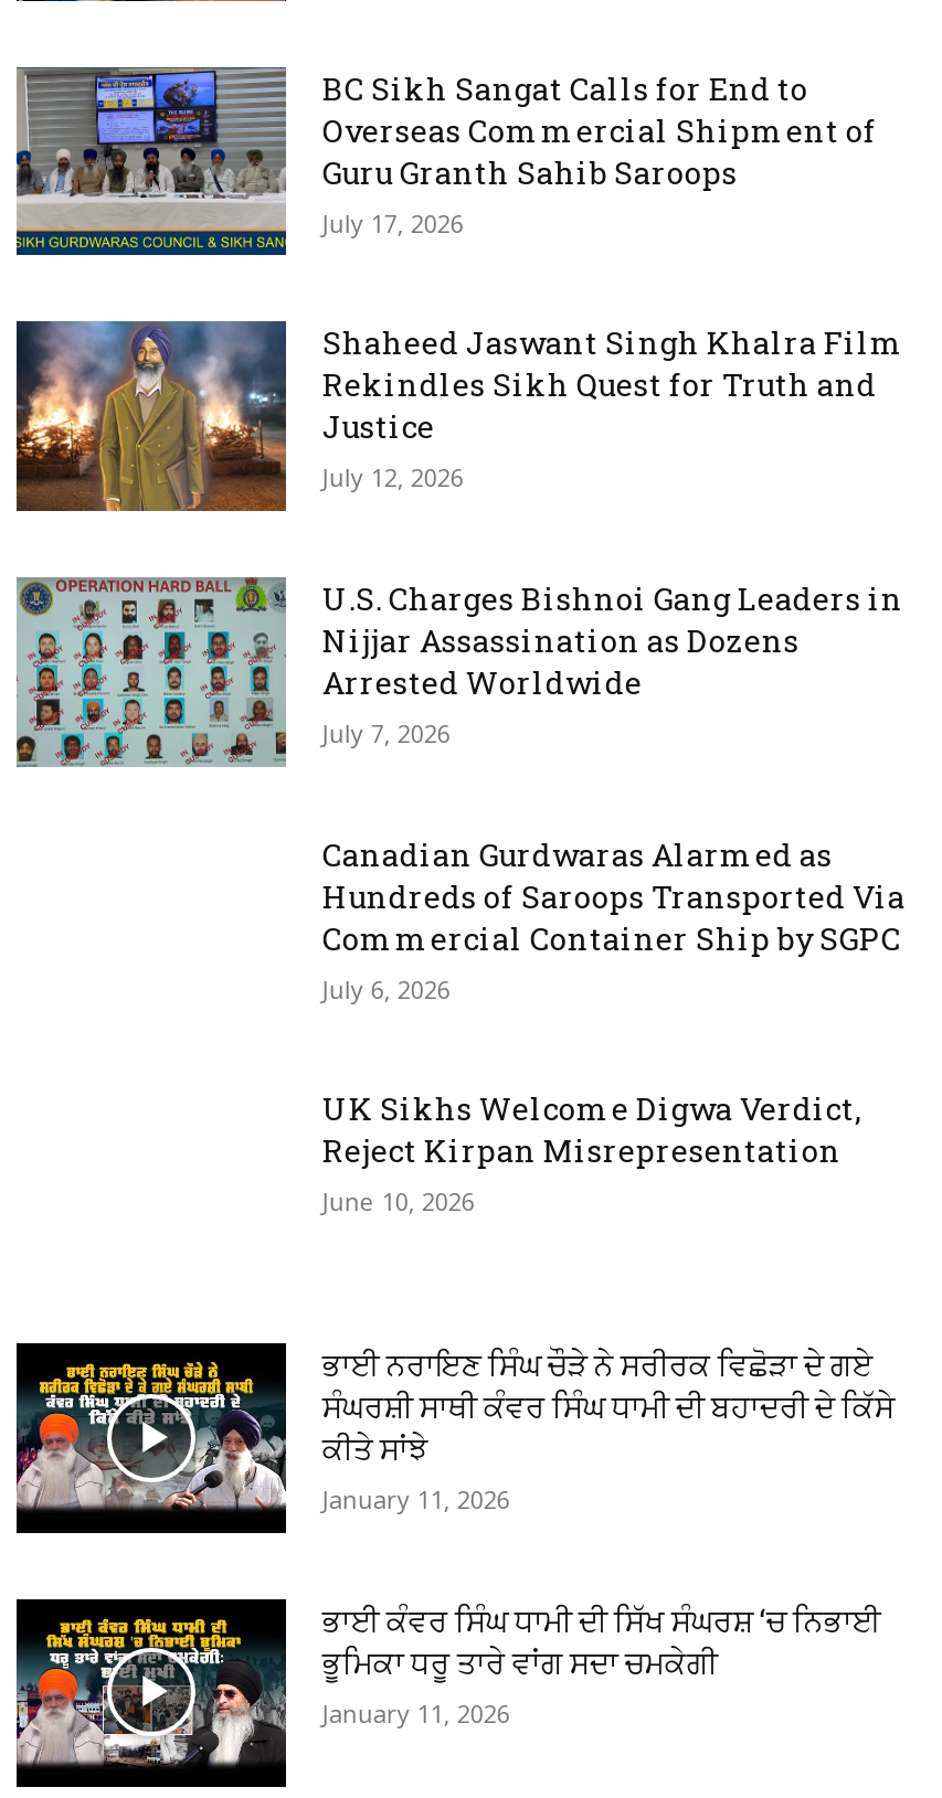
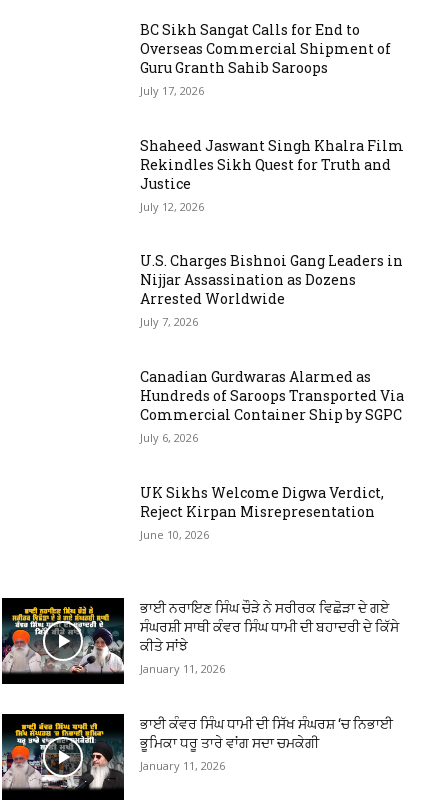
- [image]

- [image]

- [image]
